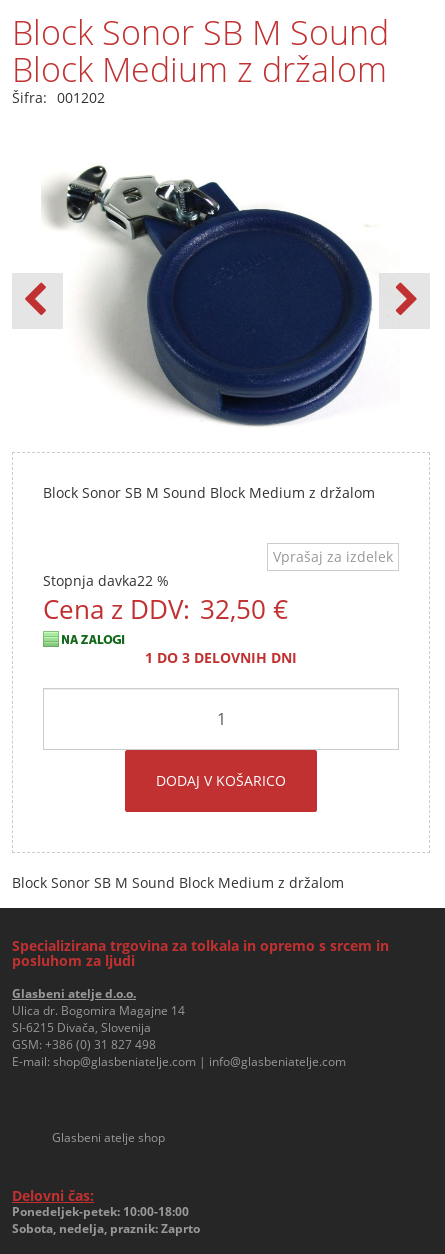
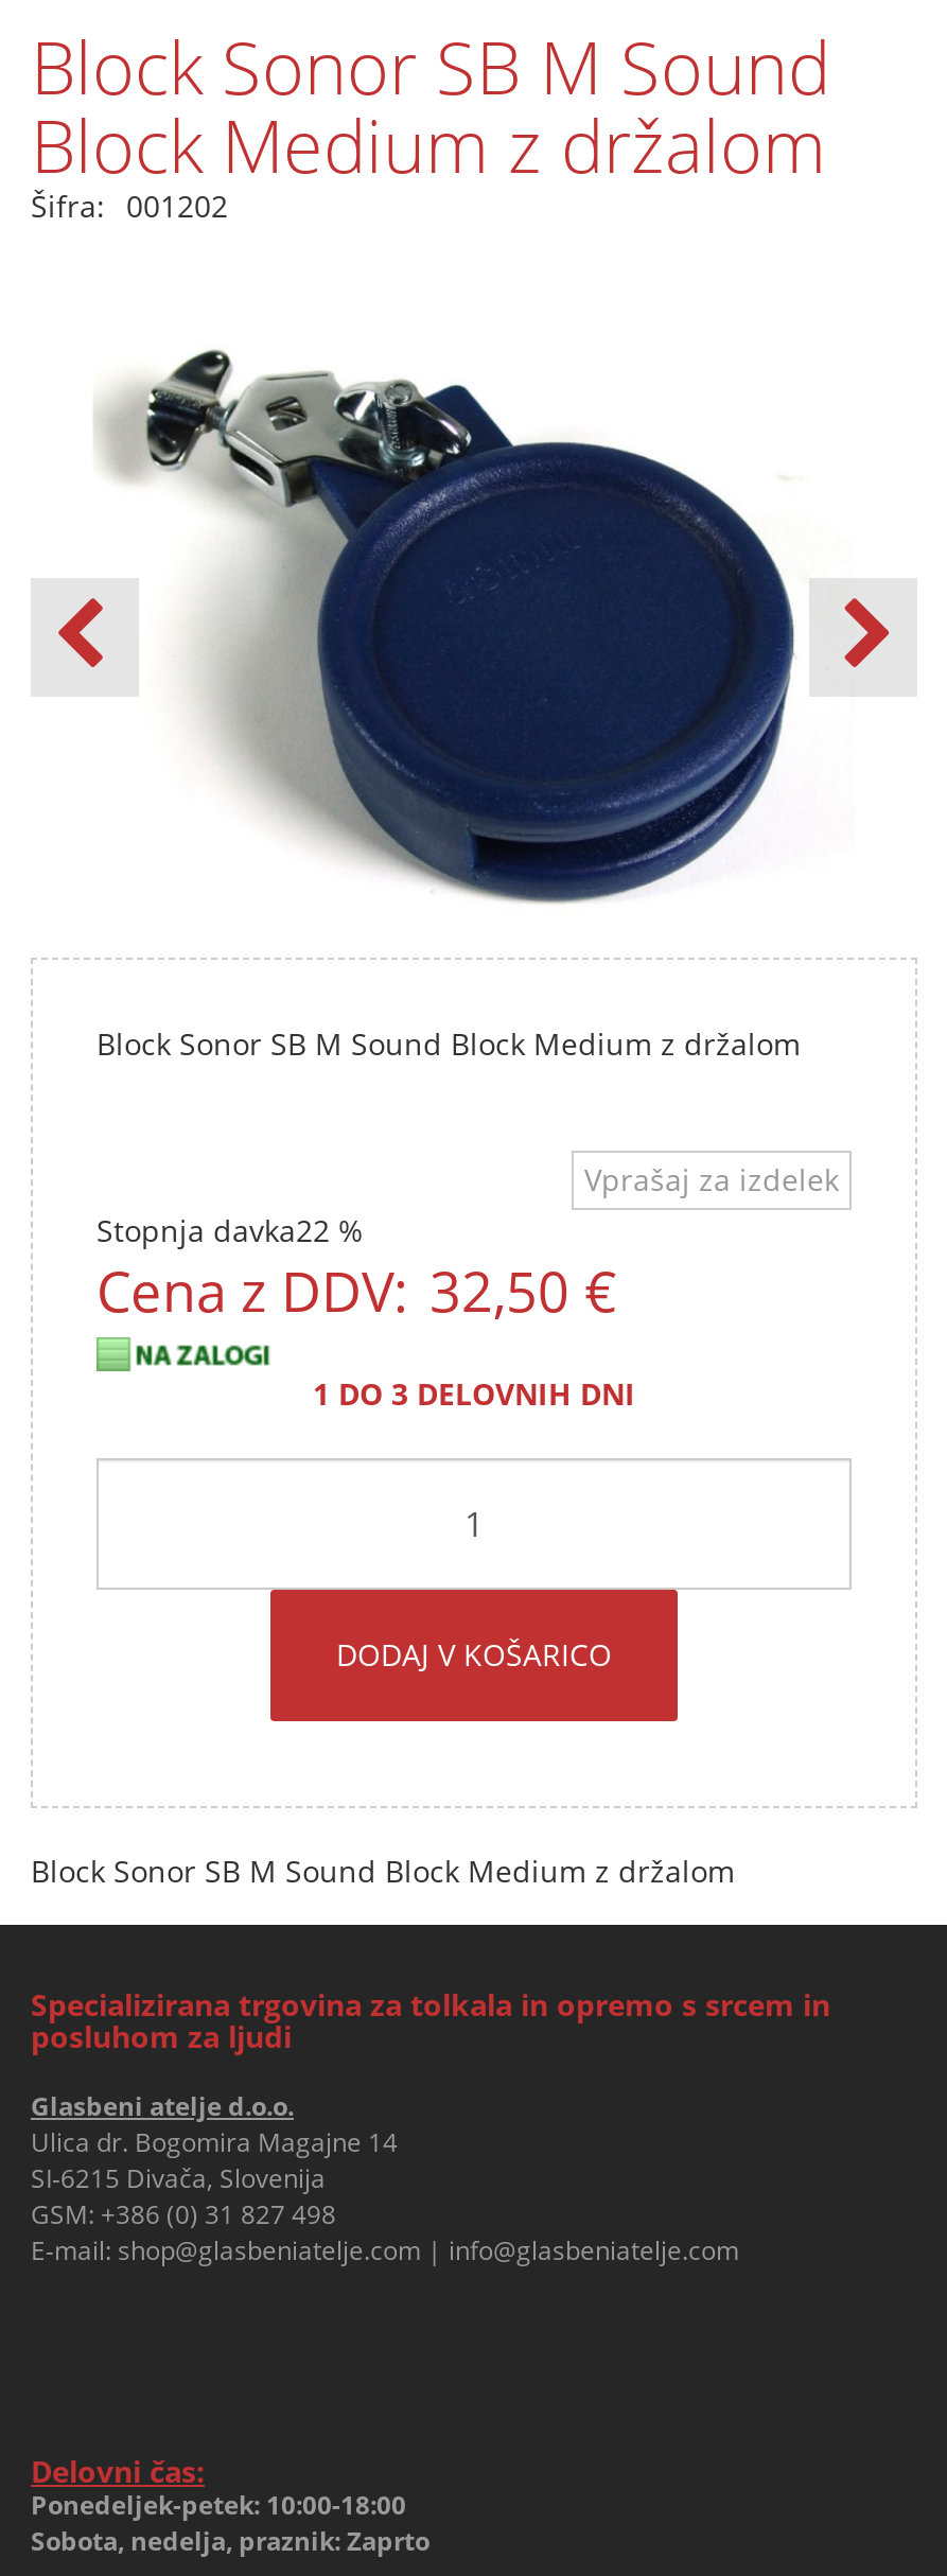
- Glasbeni atelje shop
